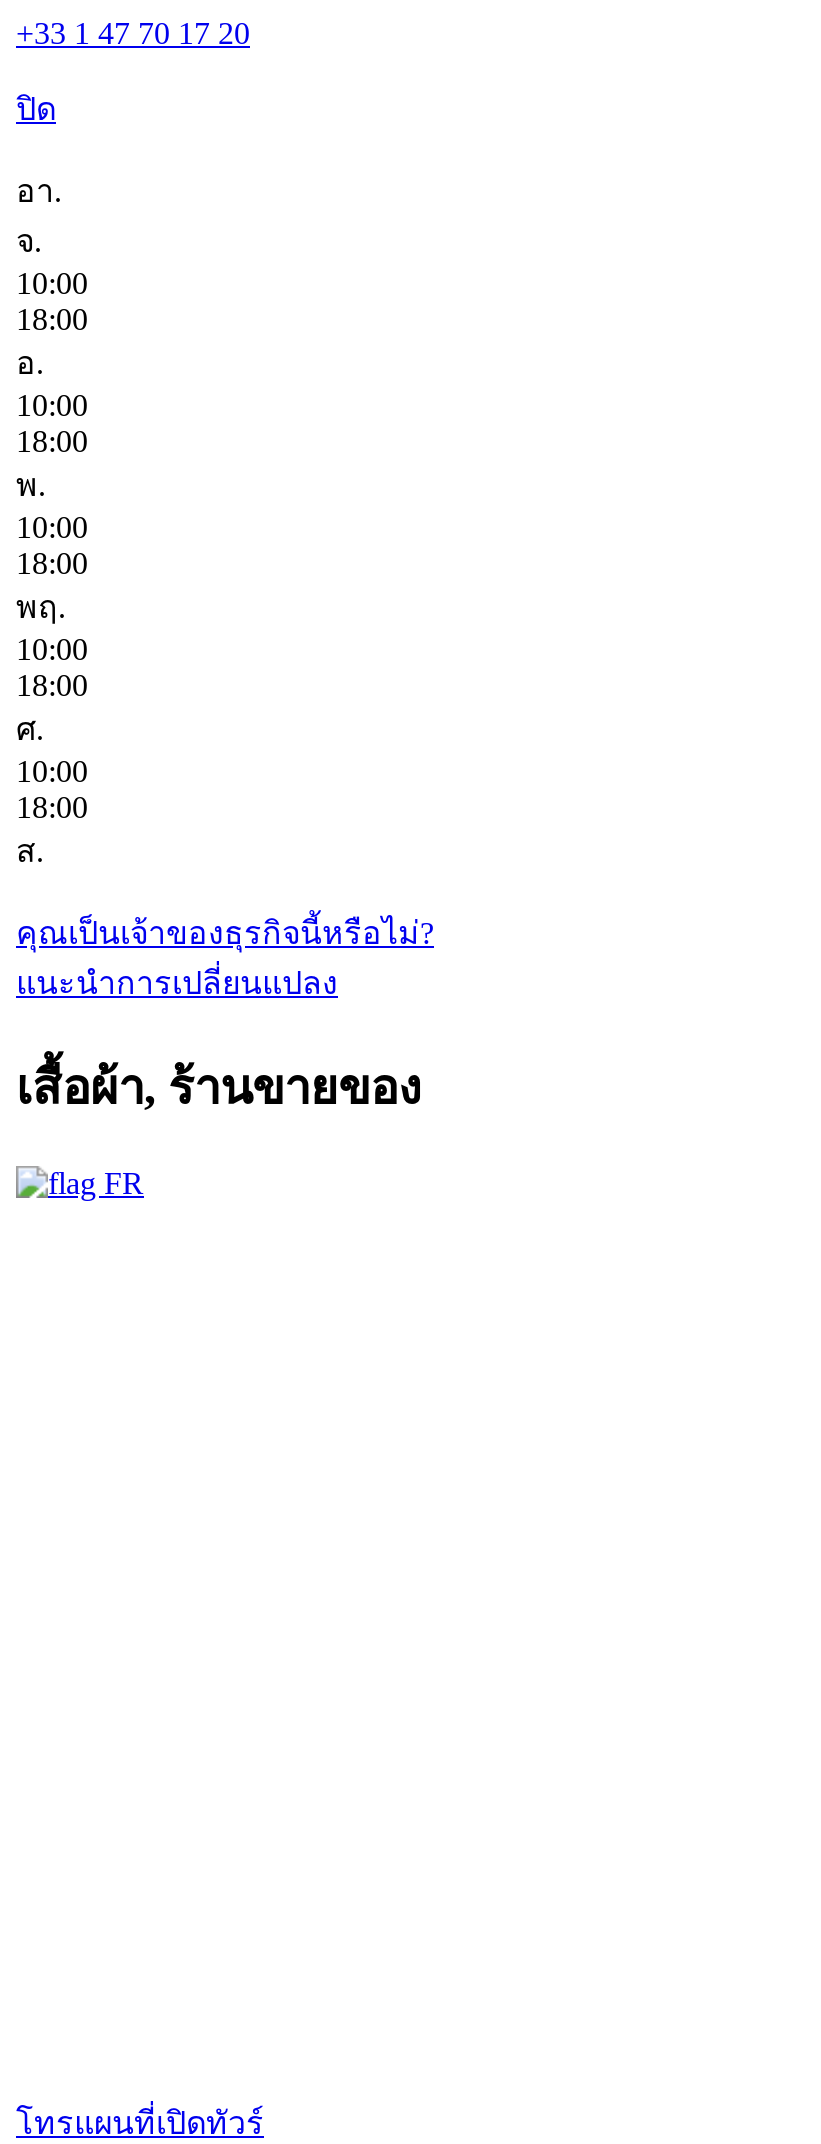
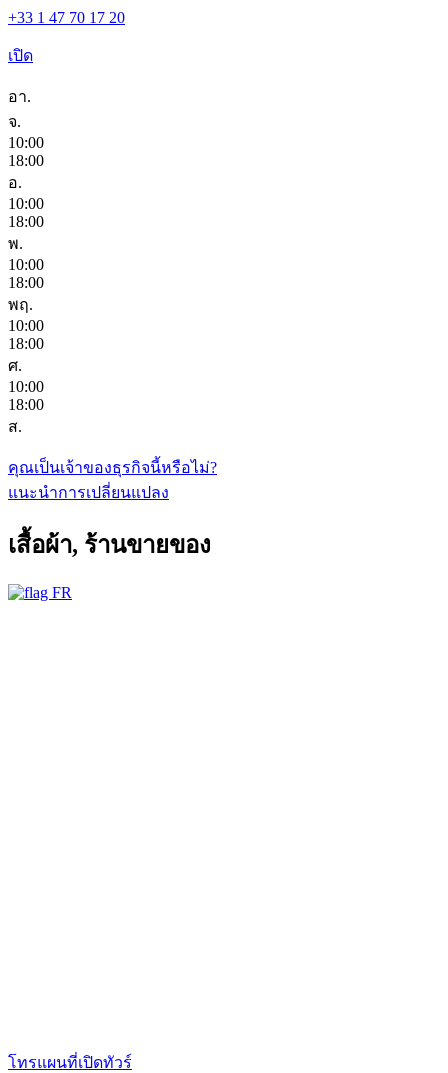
- ปิด
+ เปิด
